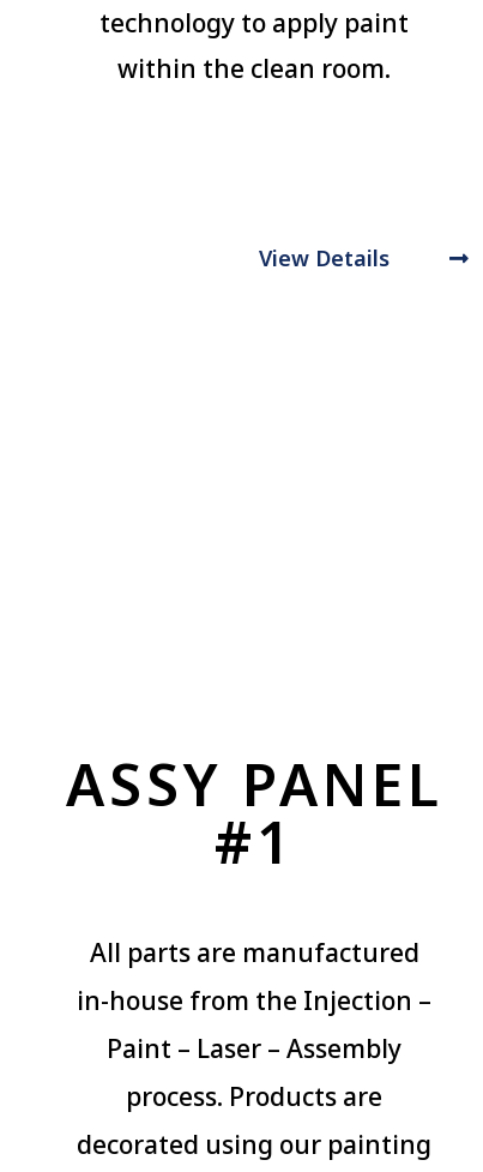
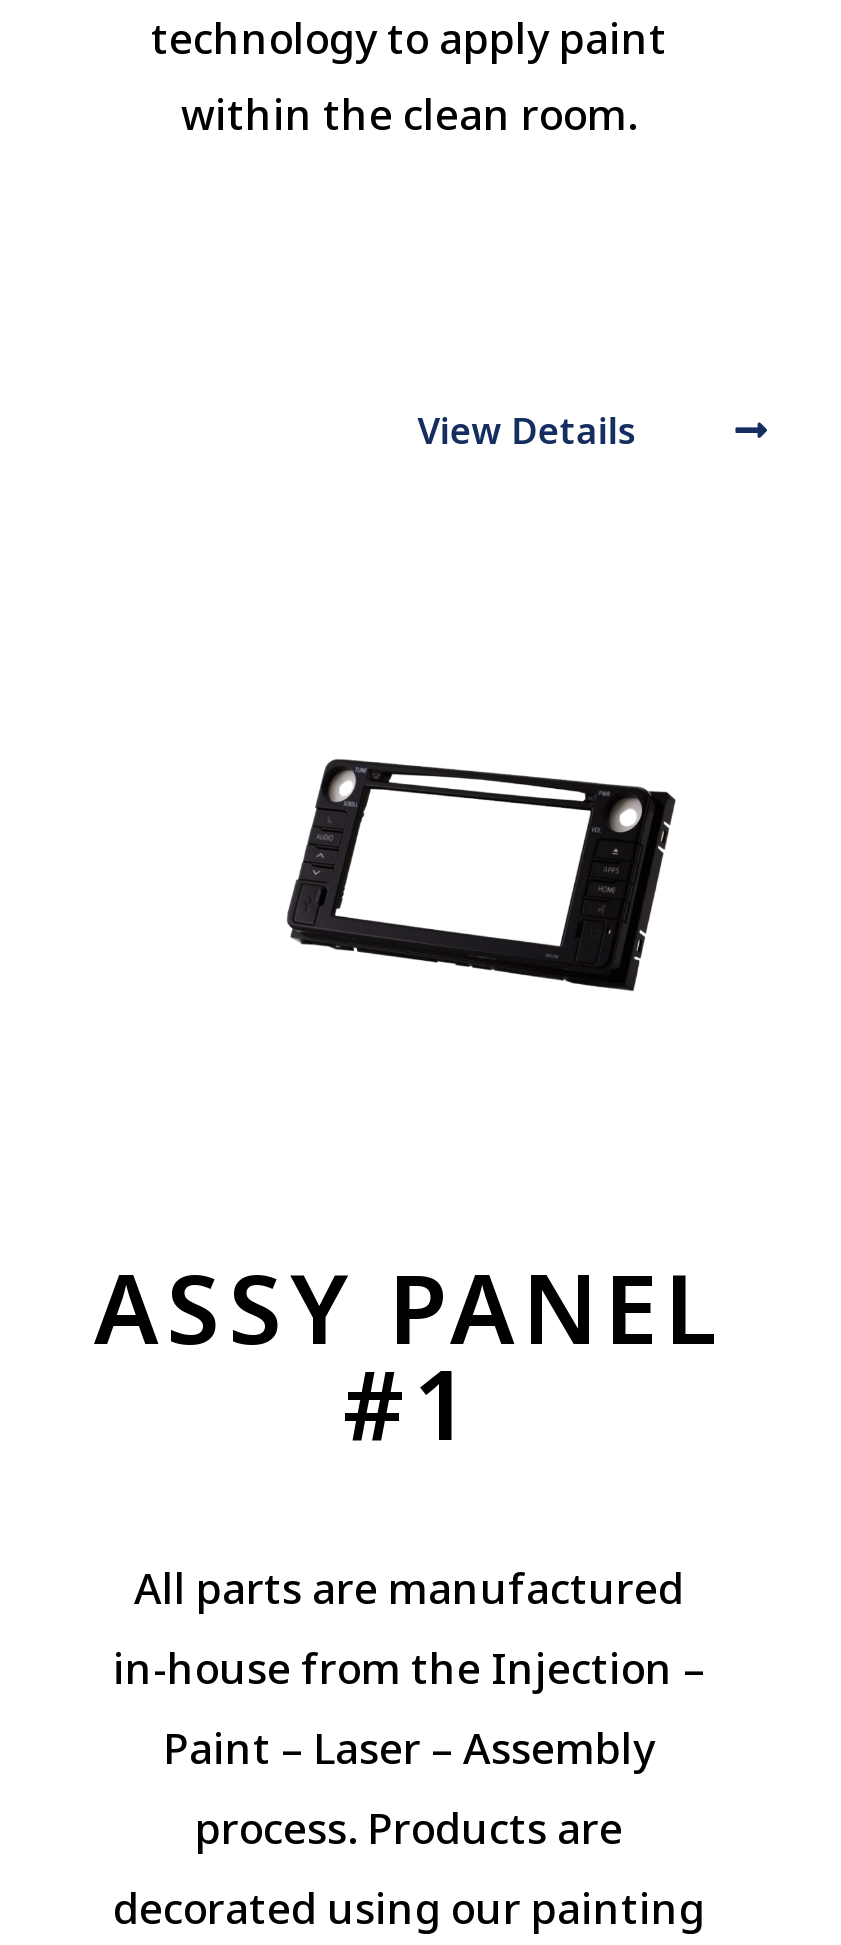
+ [image]
